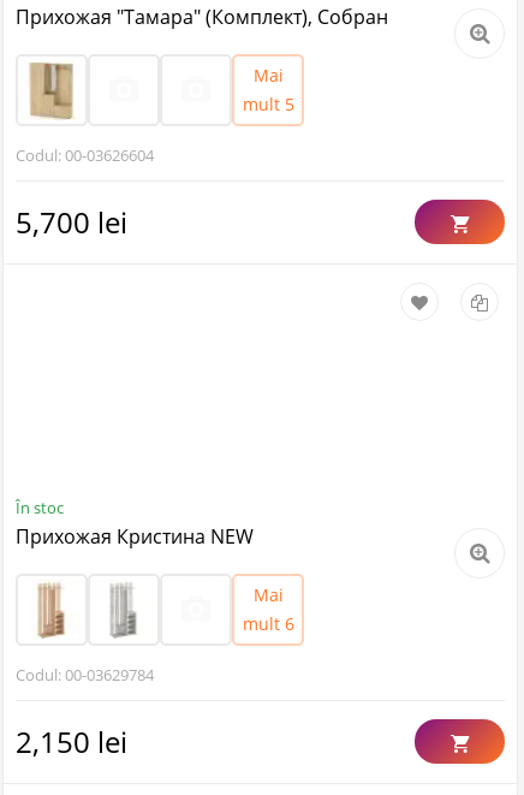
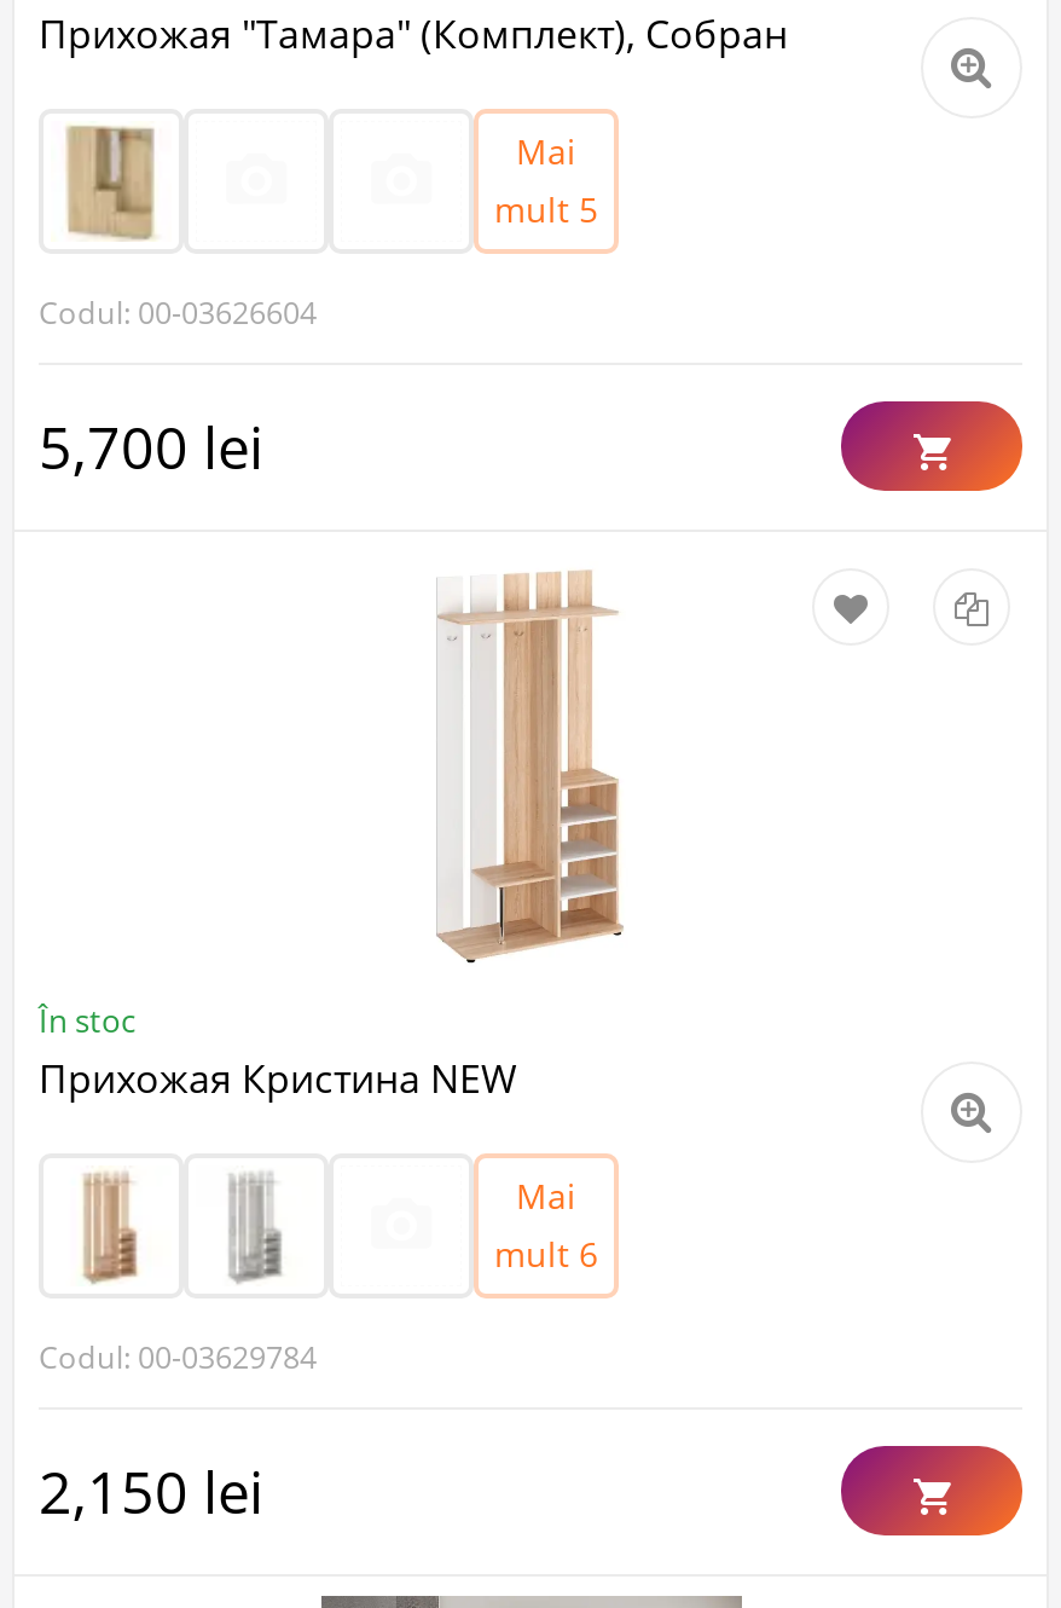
+ [image]
